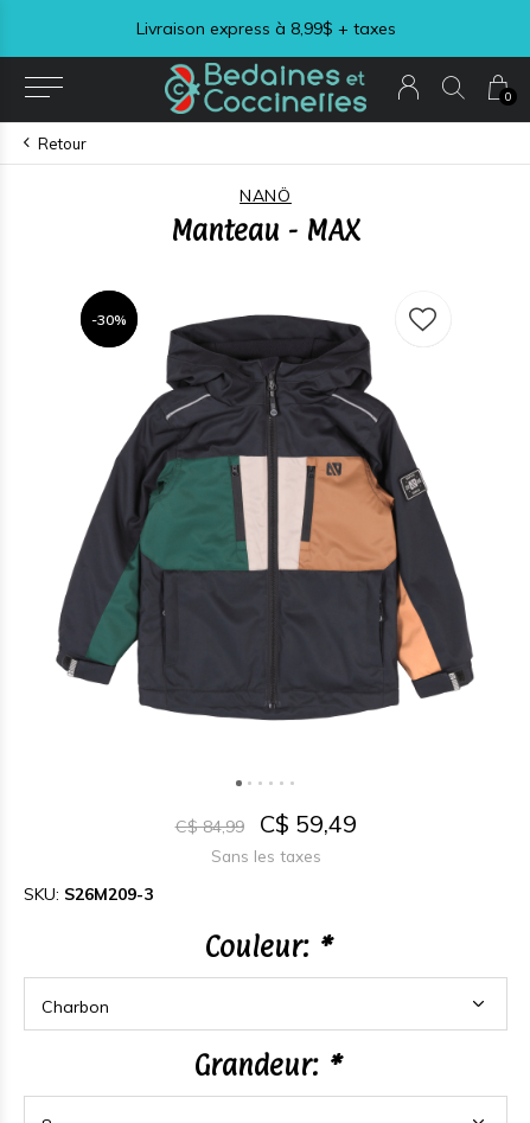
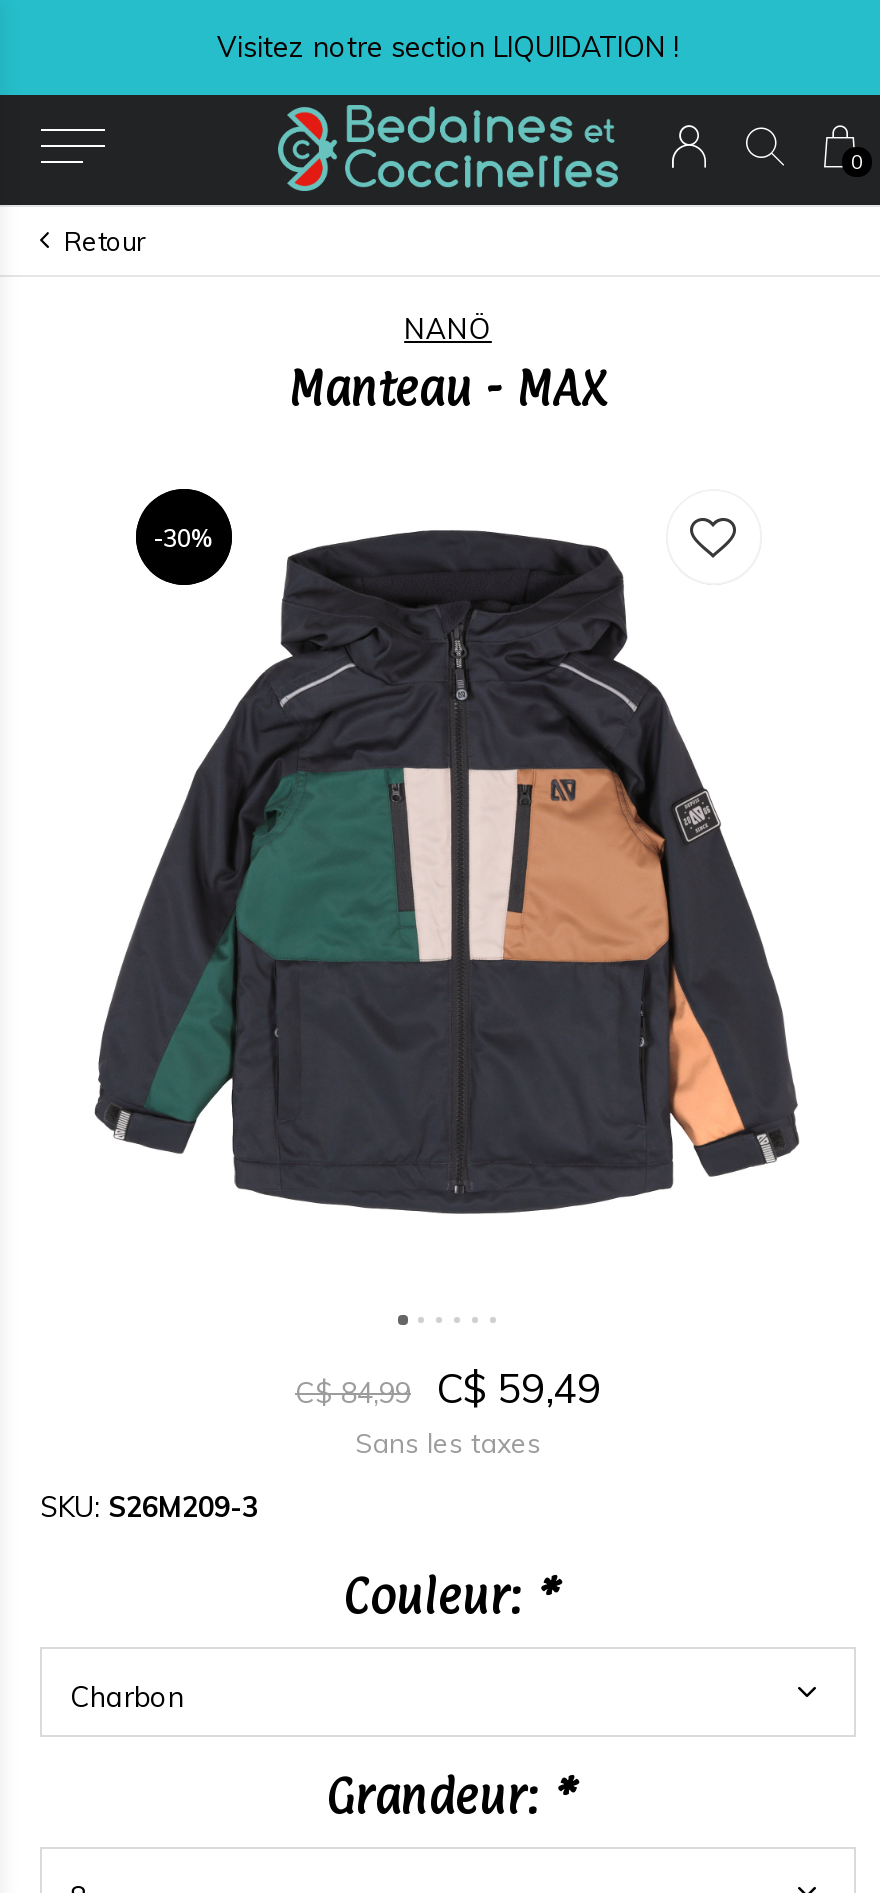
- Livraison express à 8,99$ + taxes
+ Visitez notre section LIQUIDATION !
